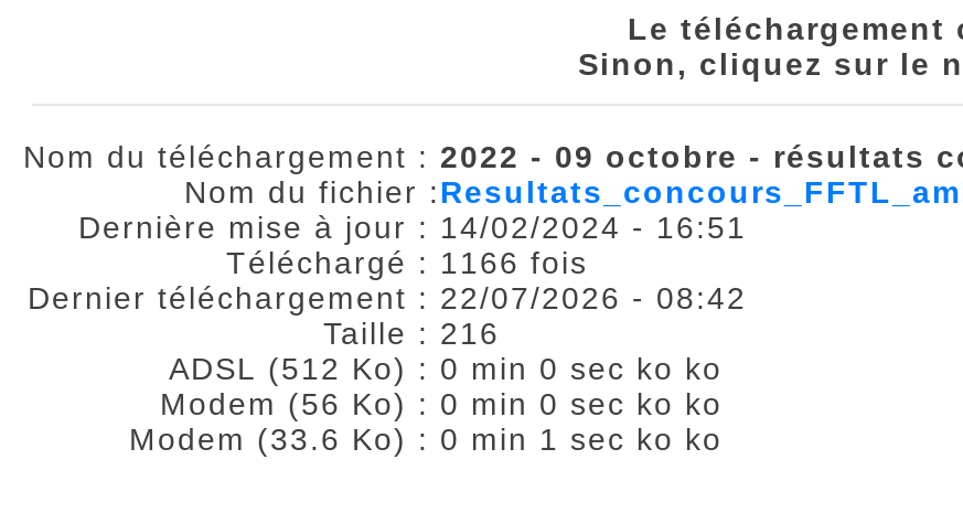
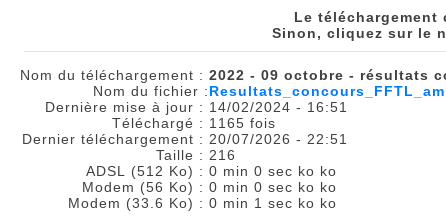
- Téléchargé : 1166 fois
+ Téléchargé : 1165 fois

- Dernier téléchargement : 22/07/2026 - 08:42
+ Dernier téléchargement : 20/07/2026 - 22:51
